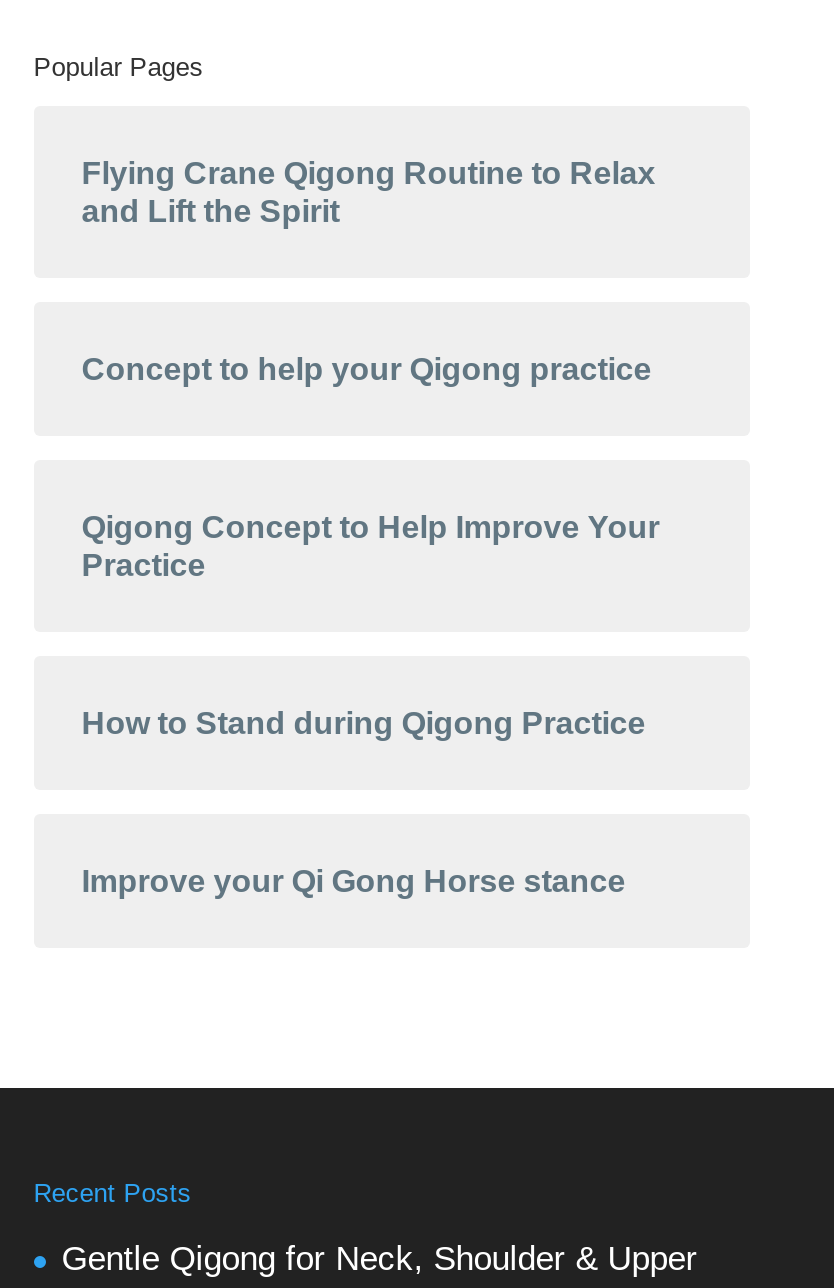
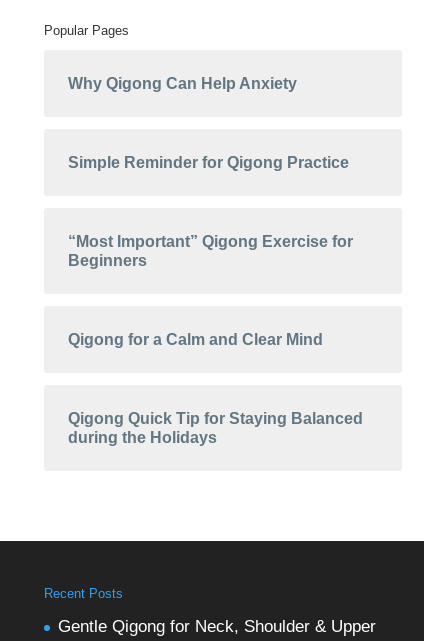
- Flying Crane Qigong Routine to Relax
- and Lift the Spirit
+ Why Qigong Can Help Anxiety

- Concept to help your Qigong practice
+ Simple Reminder for Qigong Practice

- Qigong Concept to Help Improve Your
- Practice
+ “Most Important” Qigong Exercise for
+ Beginners

- How to Stand during Qigong Practice
+ Qigong for a Calm and Clear Mind

- Improve your Qi Gong Horse stance
+ Qigong Quick Tip for Staying Balanced
+ during the Holidays
